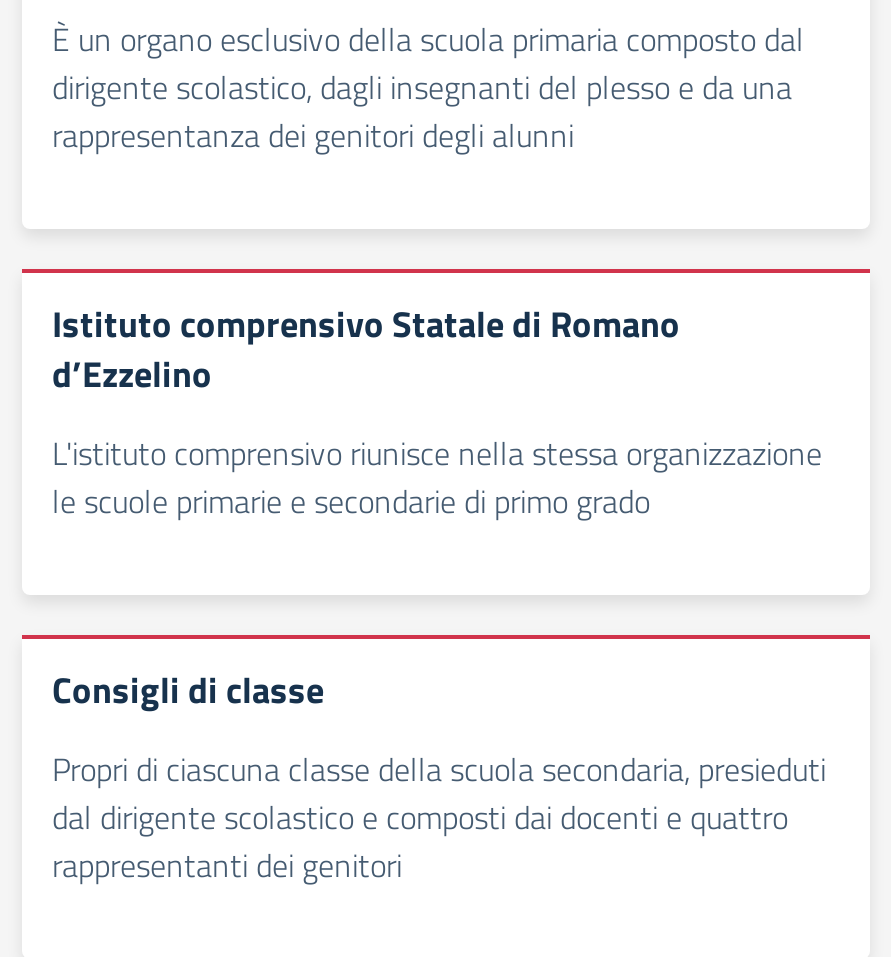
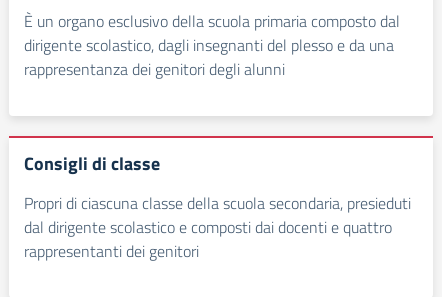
- Istituto comprensivo Statale di Romano
- d’Ezzelino
- L'istituto comprensivo riunisce nella stessa organizzazione
- le scuole primarie e secondarie di primo grado
